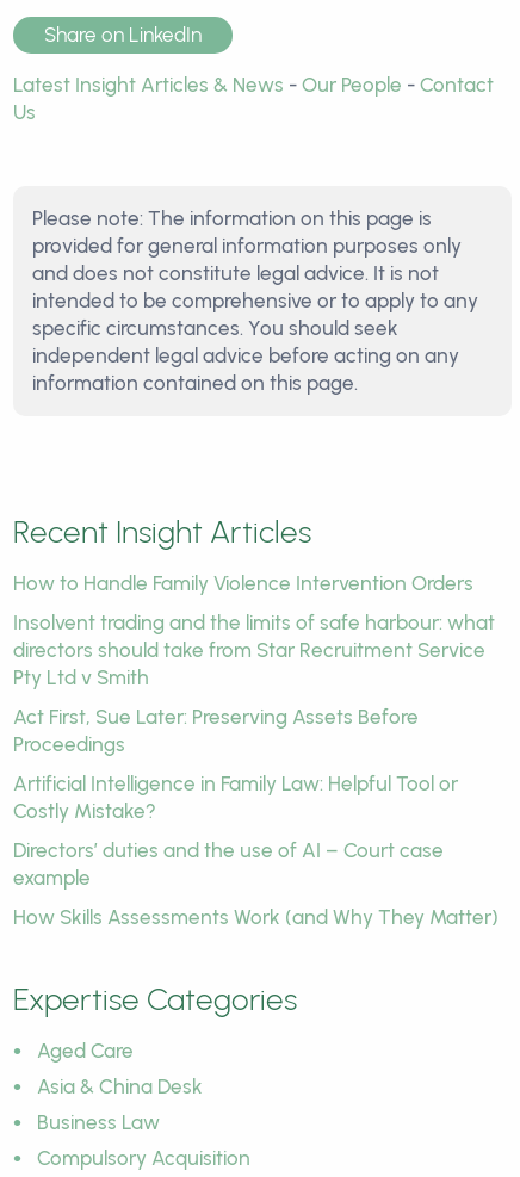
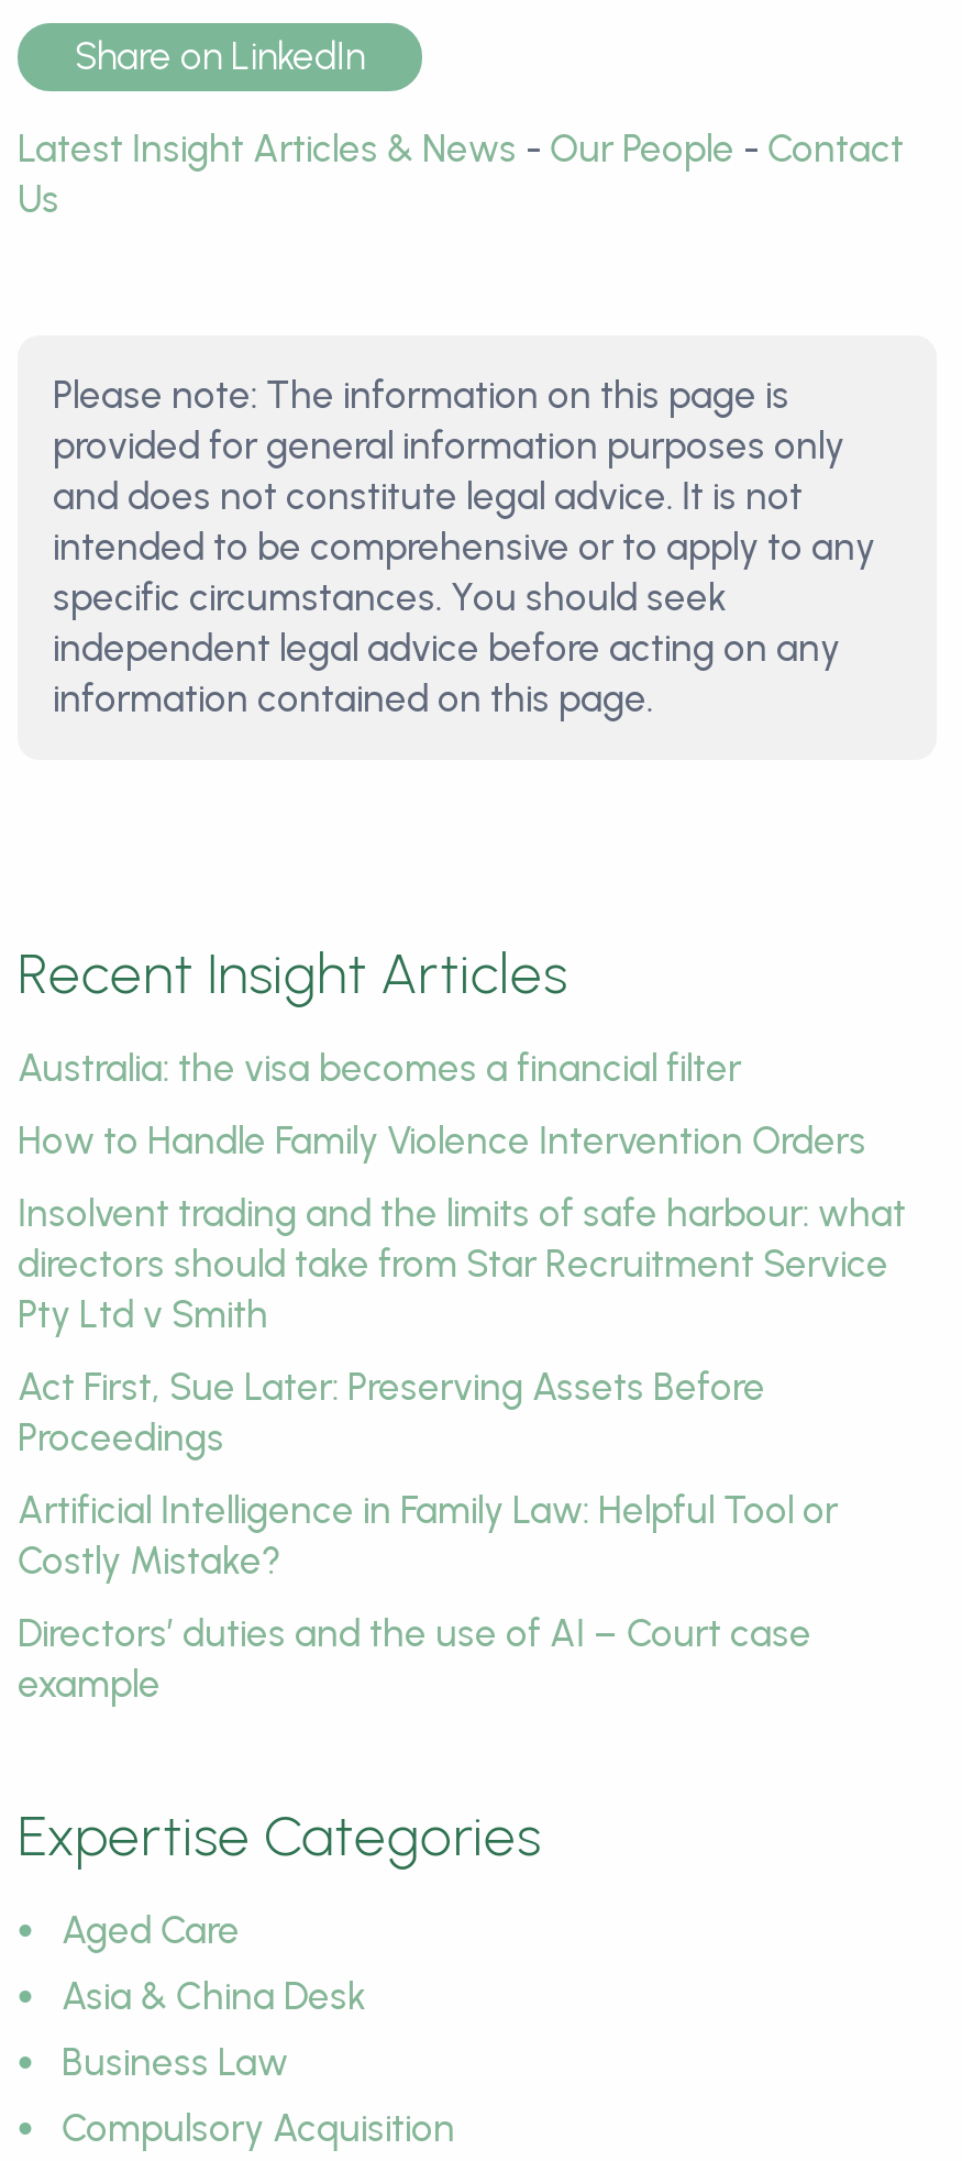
+ Australia: the visa becomes a financial filter

moved down: How to Handle Family Violence Intervention Orders | Insolvent trading and the limits of safe harbour: what | directors should take from Star Recruitment Service | ... | Directors’ duties and the use of AI – Court case | example

- How Skills Assessments Work (and Why They Matter)
